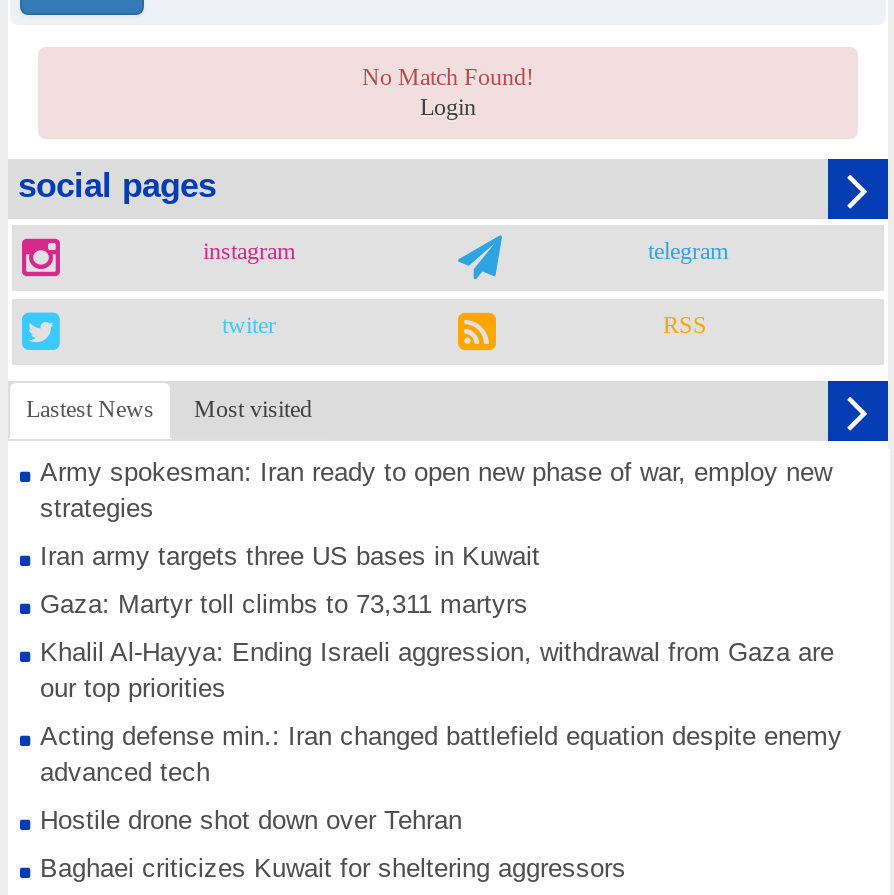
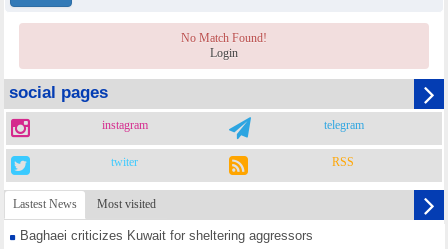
- Army spokesman: Iran ready to open new phase of war, employ new
- strategies
- Iran army targets three US bases in Kuwait
- Gaza: Martyr toll climbs to 73,311 martyrs
- Khalil Al-Hayya: Ending Israeli aggression, withdrawal from Gaza are
- our top priorities
- Acting defense min.: Iran changed battlefield equation despite enemy
- advanced tech
- Hostile drone shot down over Tehran
